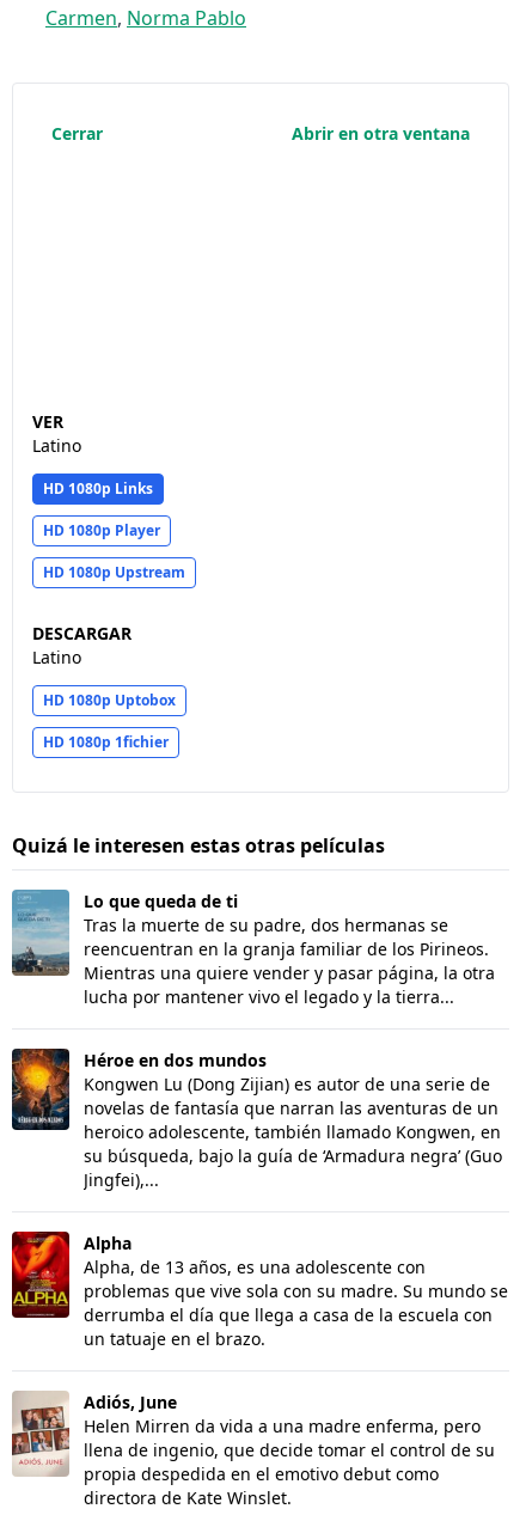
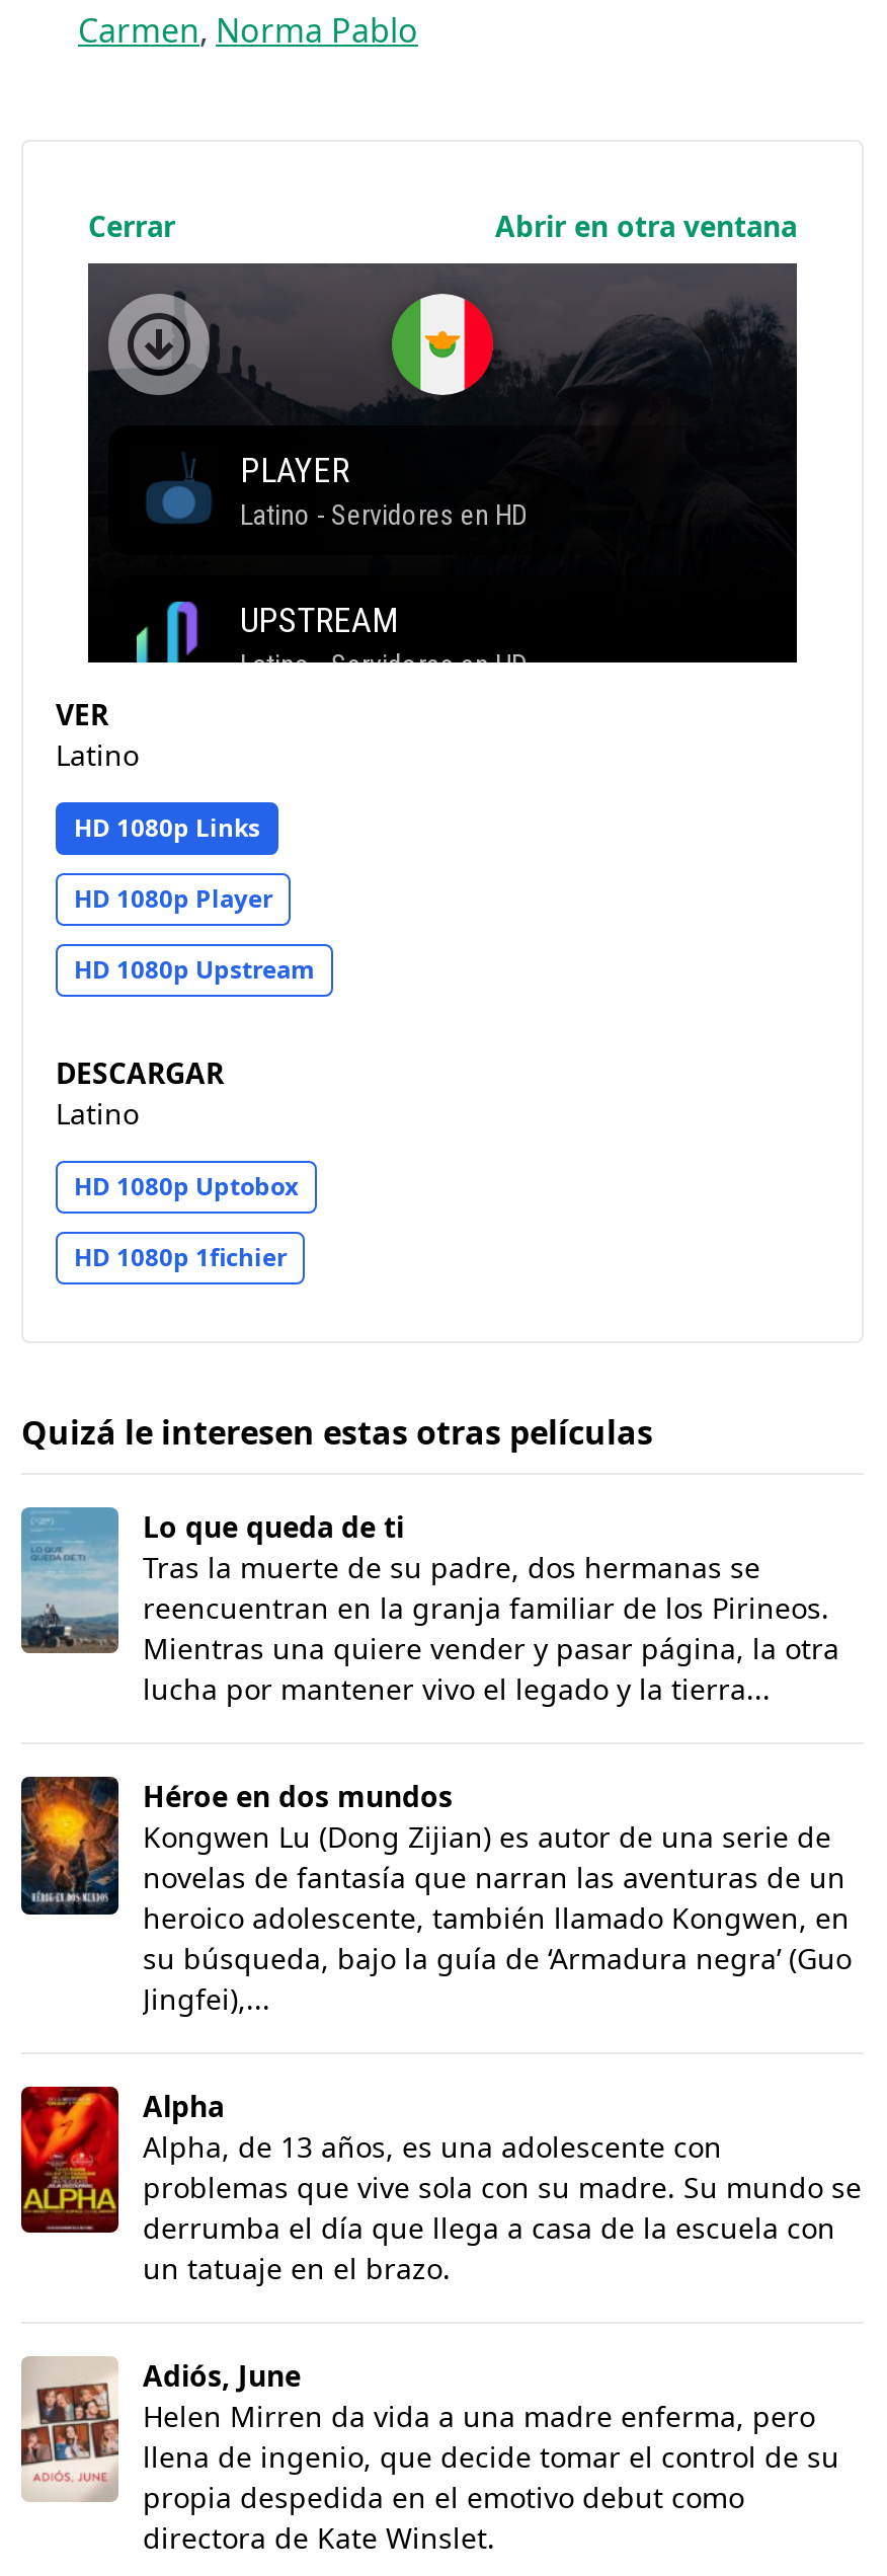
+ [image]
